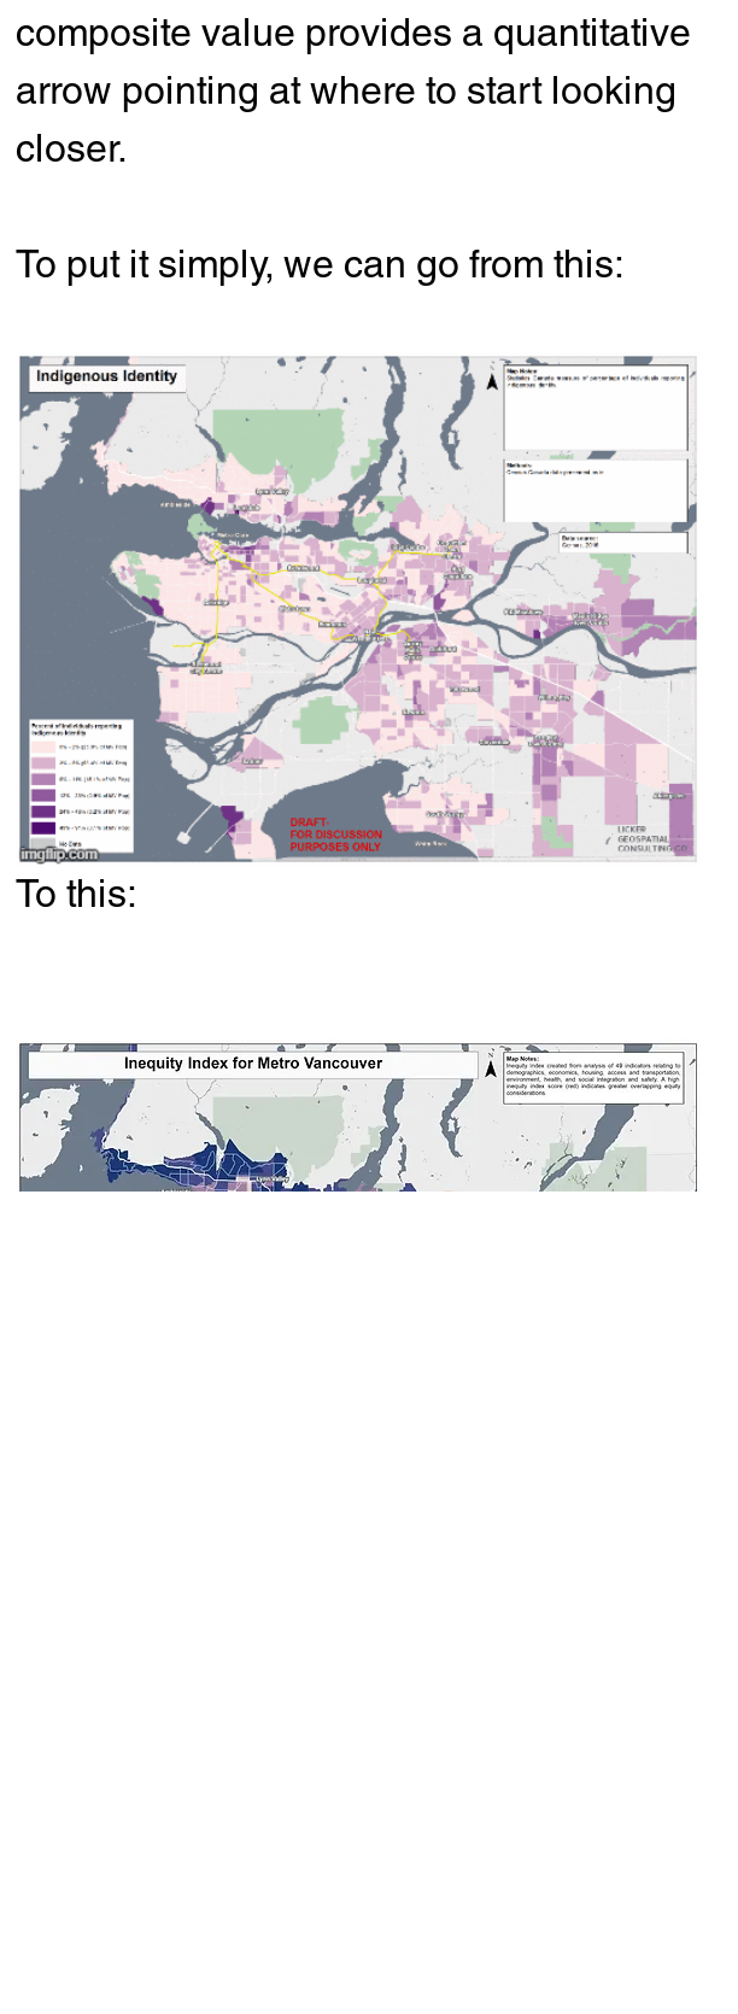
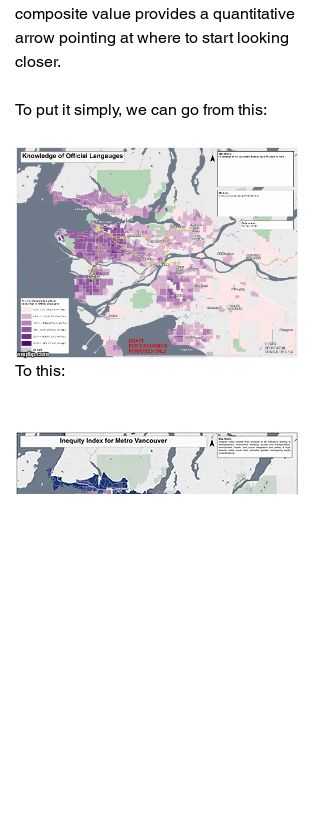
- [image]
+ [image]
